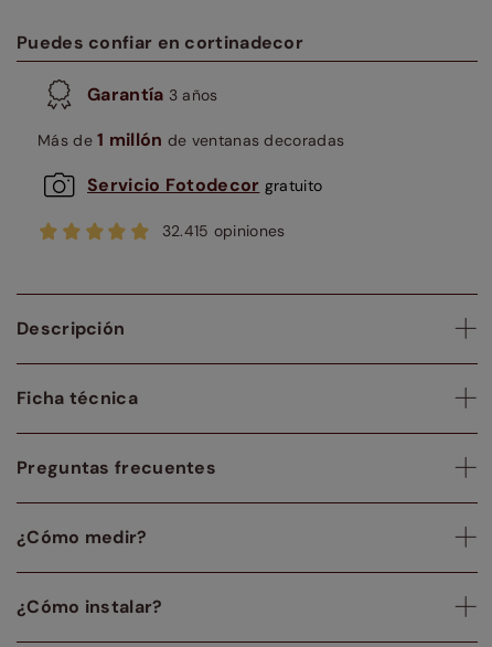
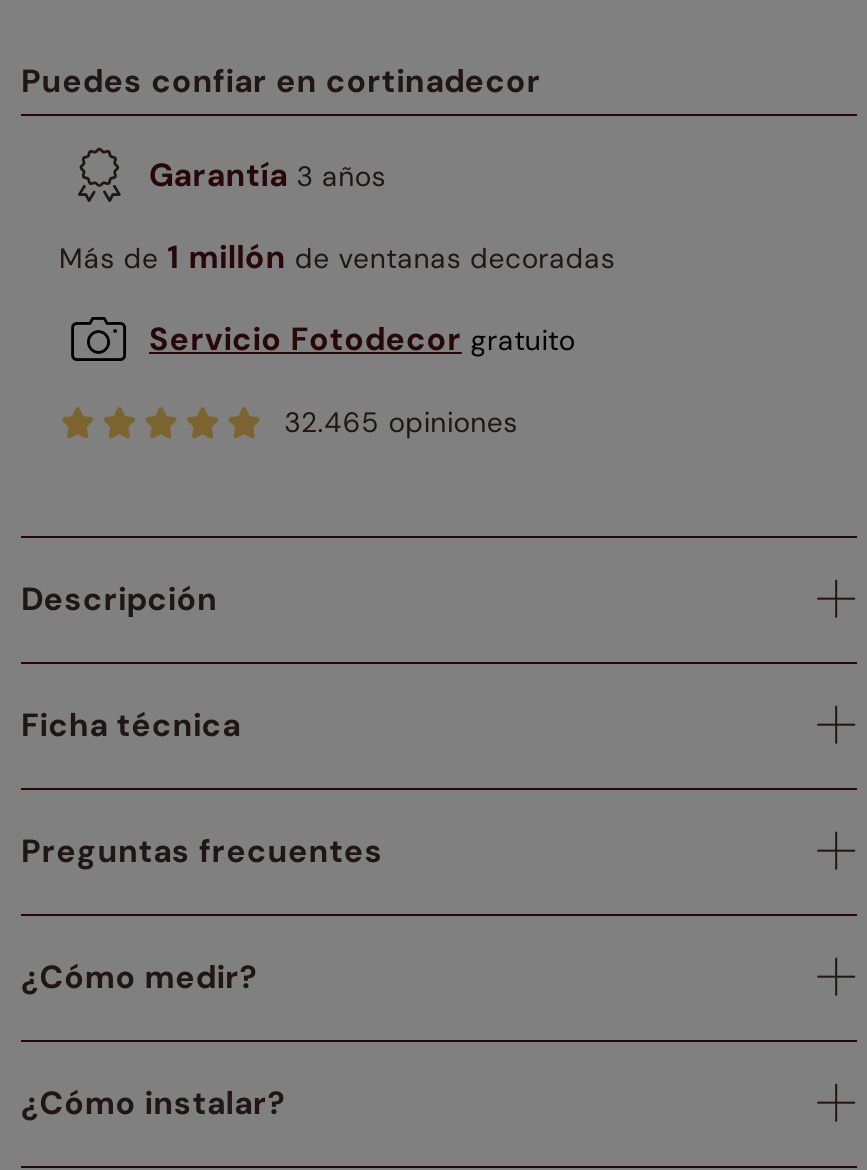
- 32.415 opiniones
+ 32.465 opiniones
